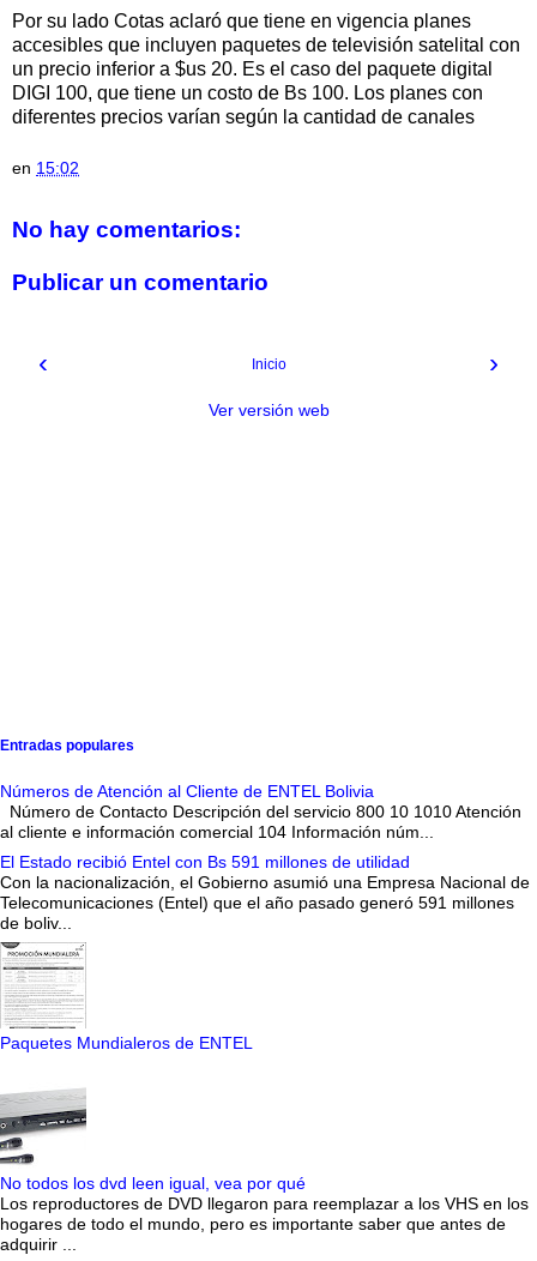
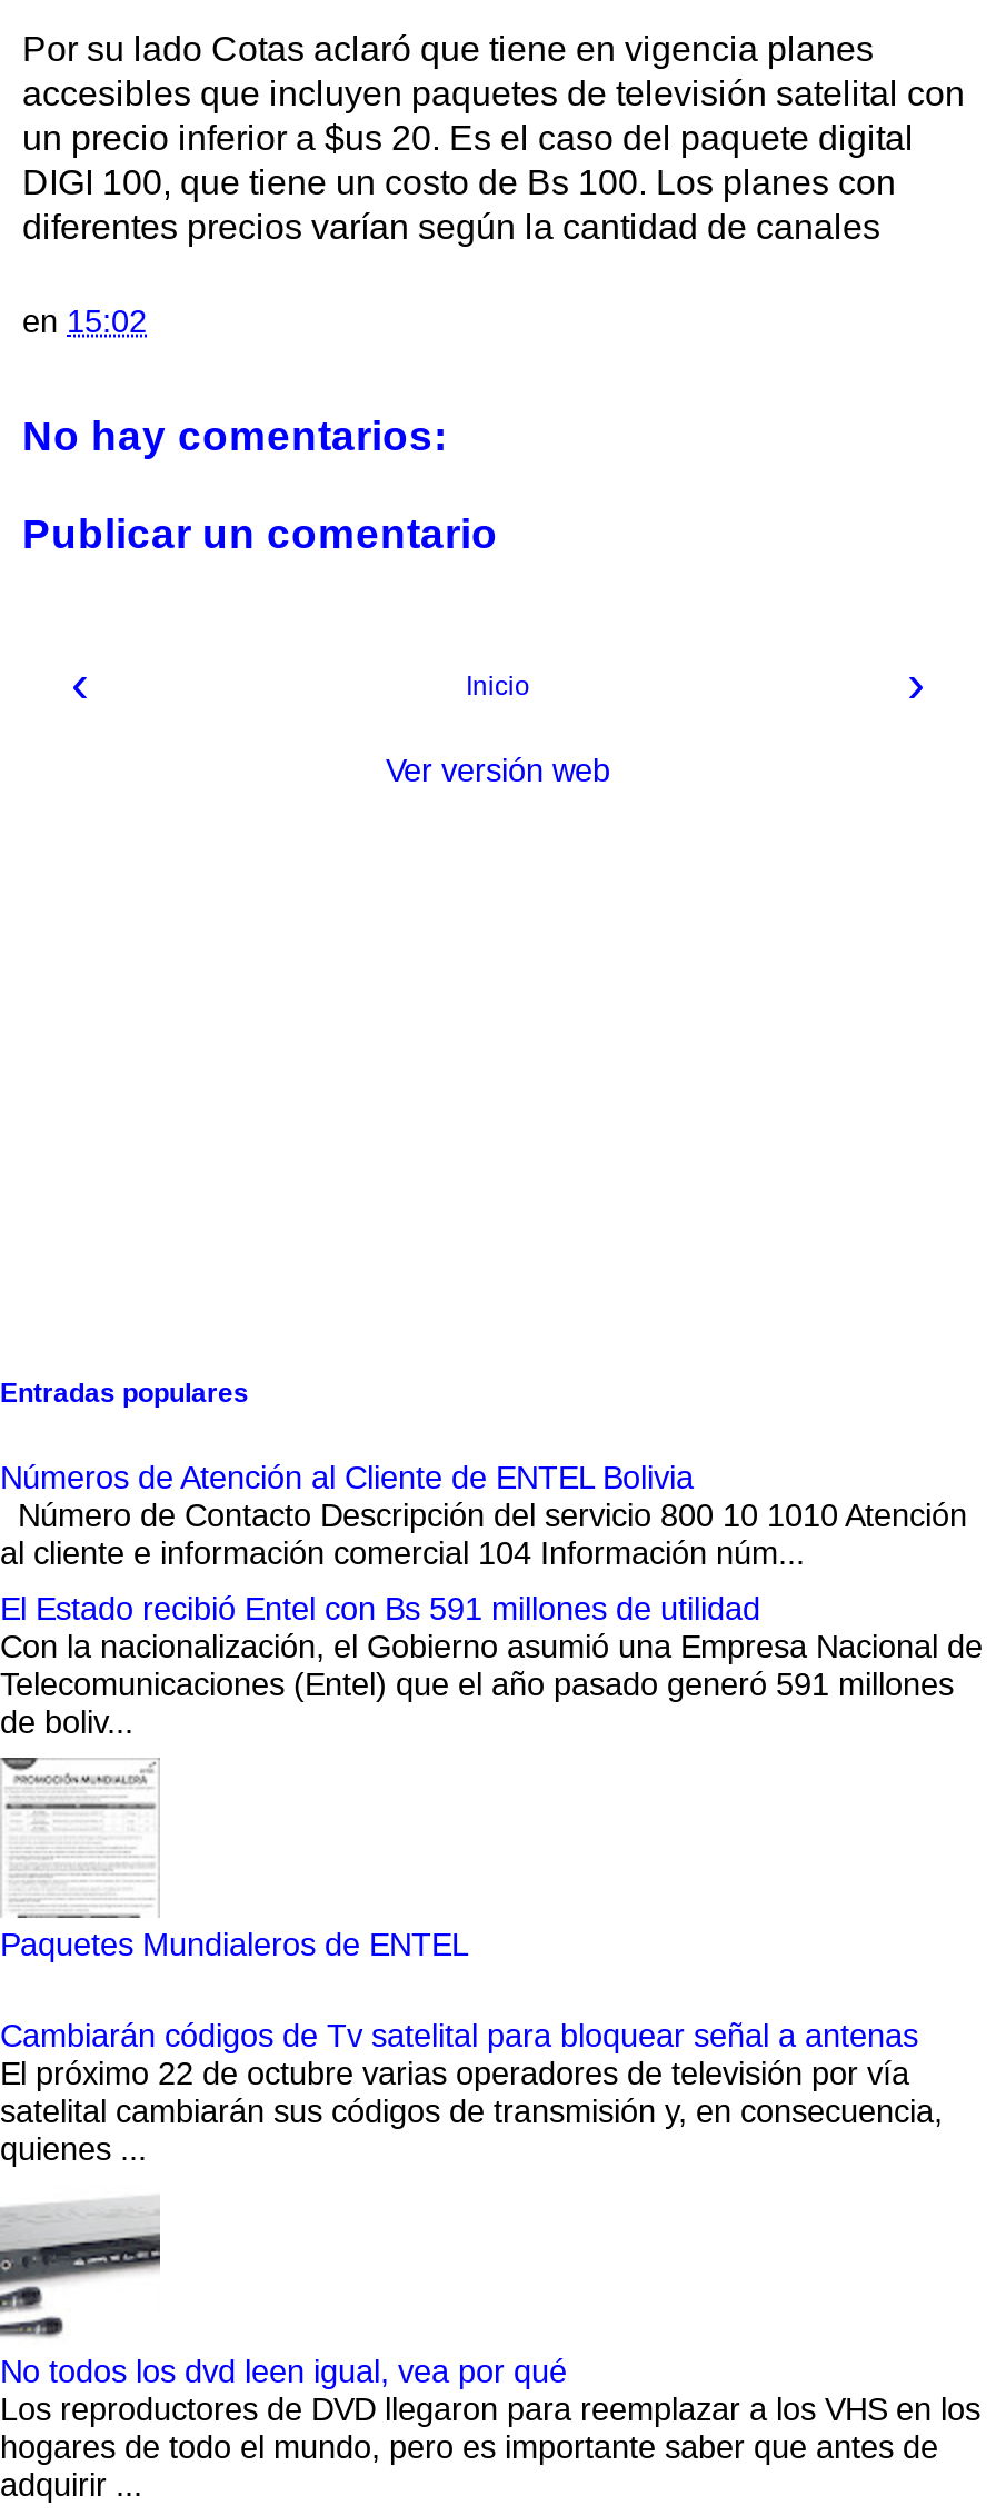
+ Cambiarán códigos de Tv satelital para bloquear señal a antenas
+ El próximo 22 de octubre varias operadores de televisión por vía
+ satelital cambiarán sus códigos de transmisión y, en consecuencia,
+ quienes ...
